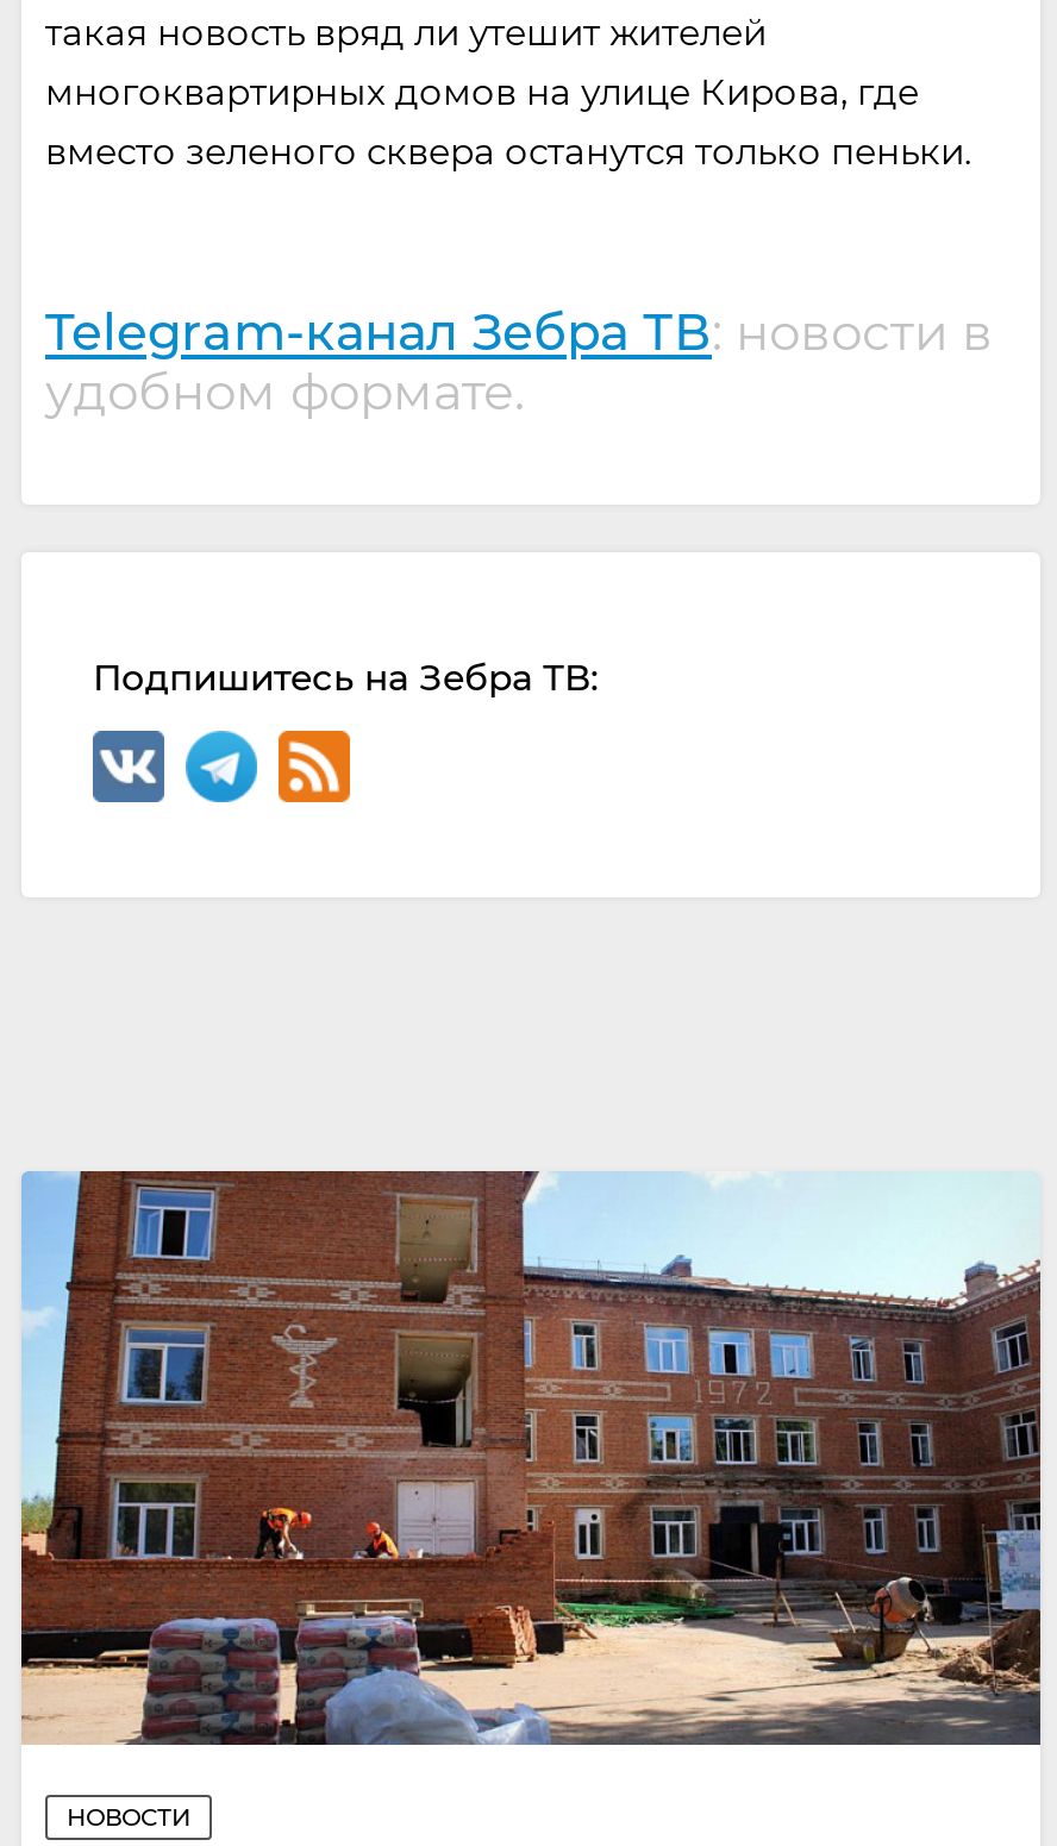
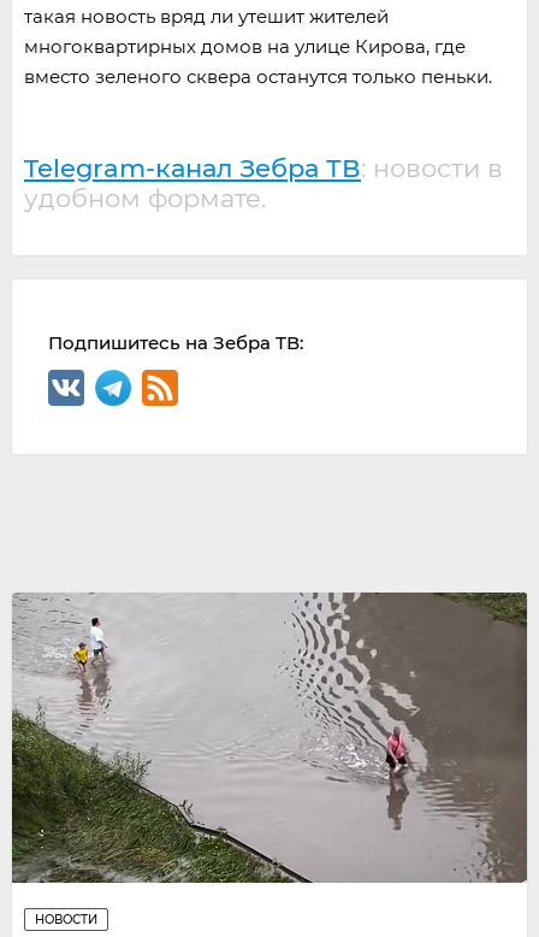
- [image]
+ [image]
